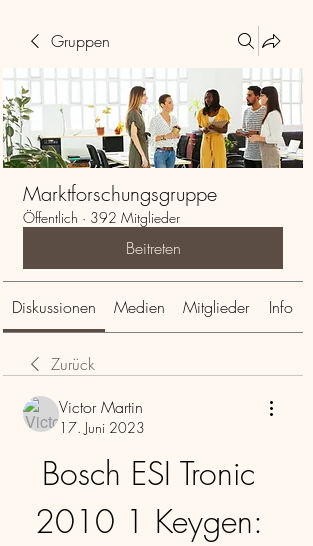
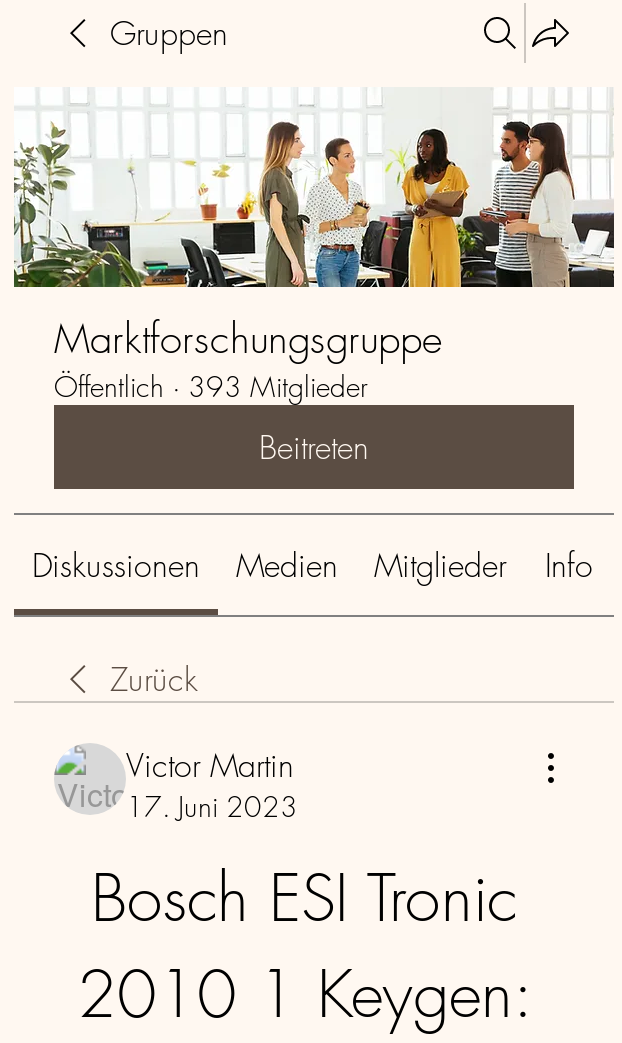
- Öffentlich · 392 Mitglieder
+ Öffentlich · 393 Mitglieder
